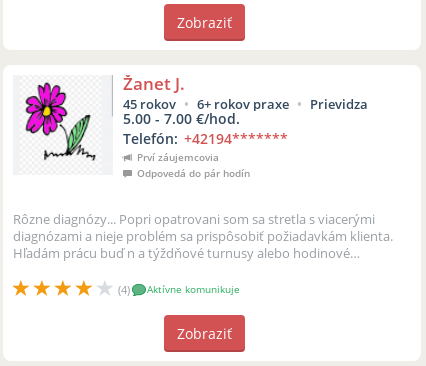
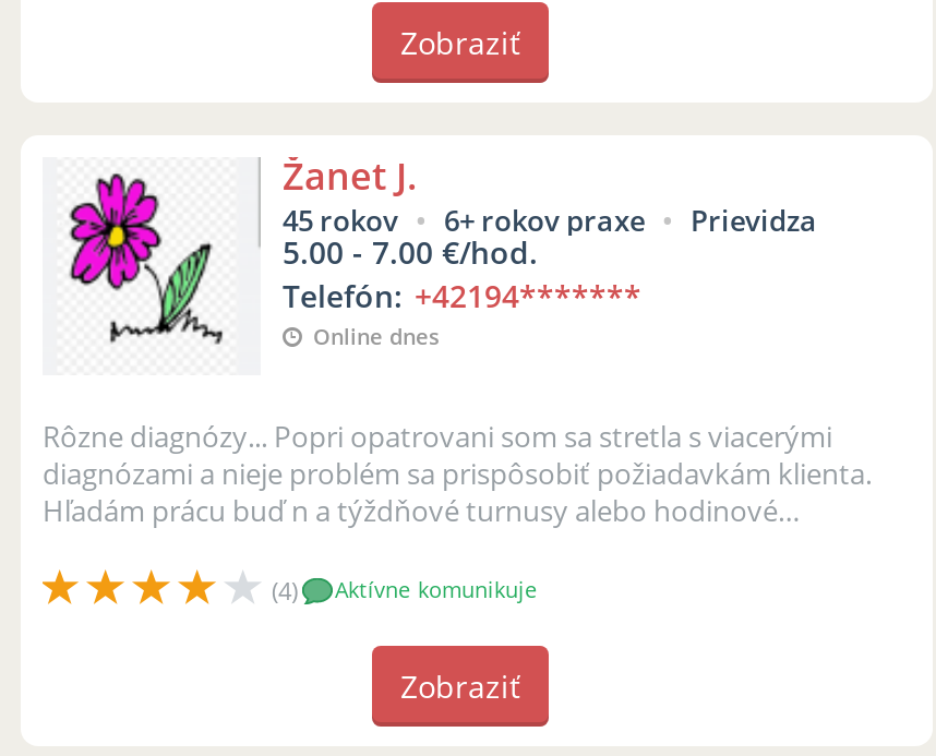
- Prví záujemcovia
- Odpovedá do pár hodín
+ Online dnes
